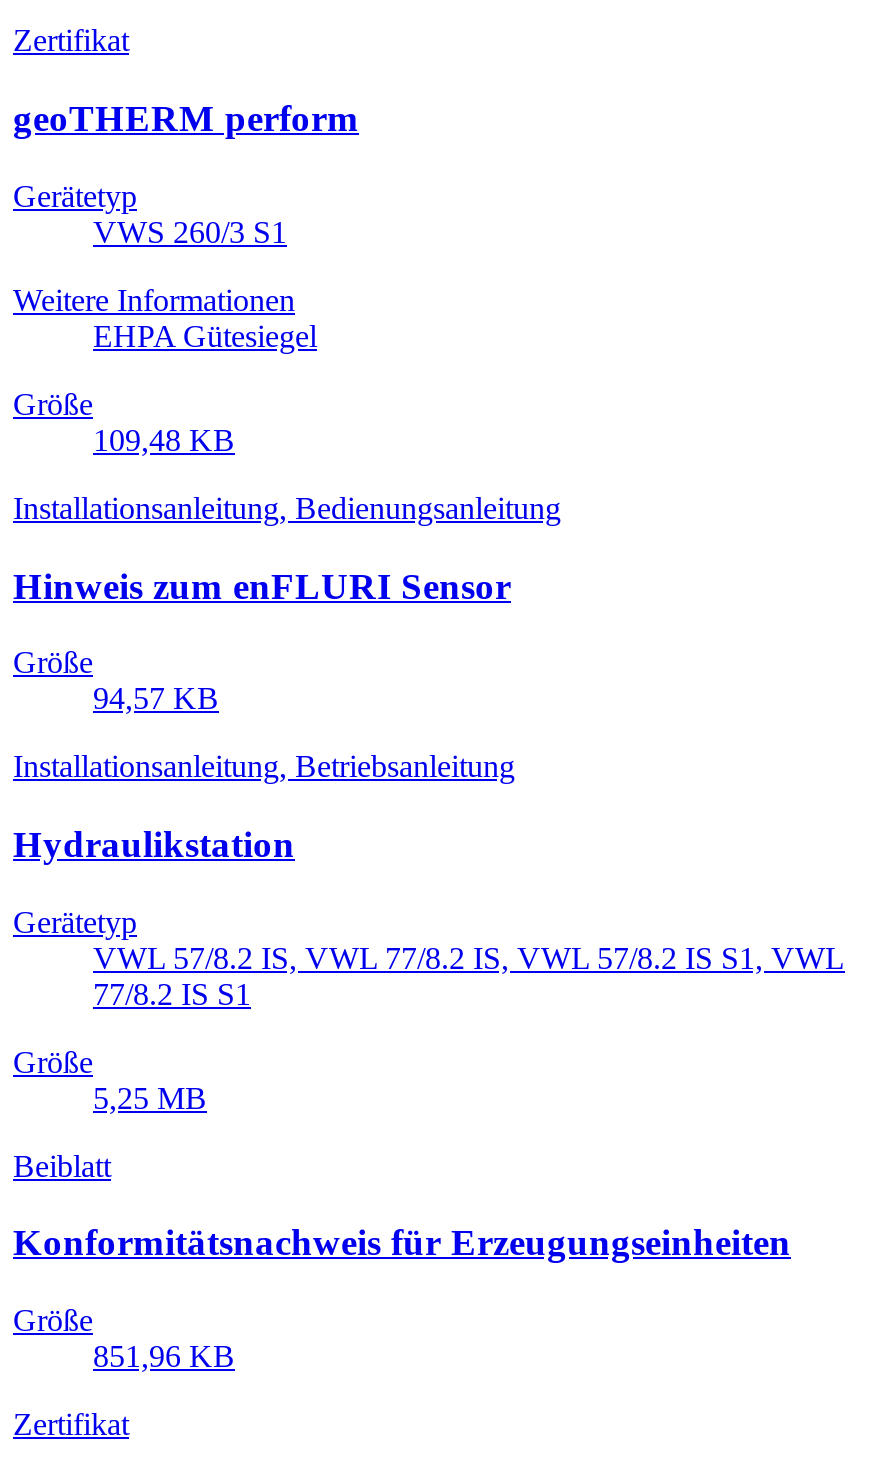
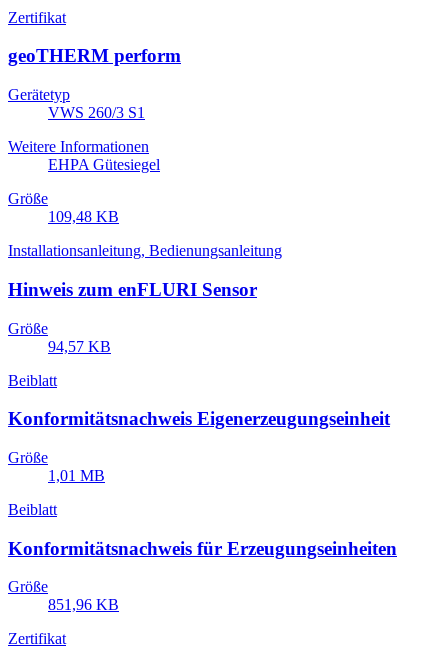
- Installationsanleitung, Betriebsanleitung
- Hydraulikstation
- Gerätetyp
- VWL 57/8.2 IS, VWL 77/8.2 IS, VWL 57/8.2 IS S1, VWL
- 77/8.2 IS S1
+ Beiblatt
+ Konformitätsnachweis Eigenerzeugungseinheit

- 5,25 MB
+ 1,01 MB
